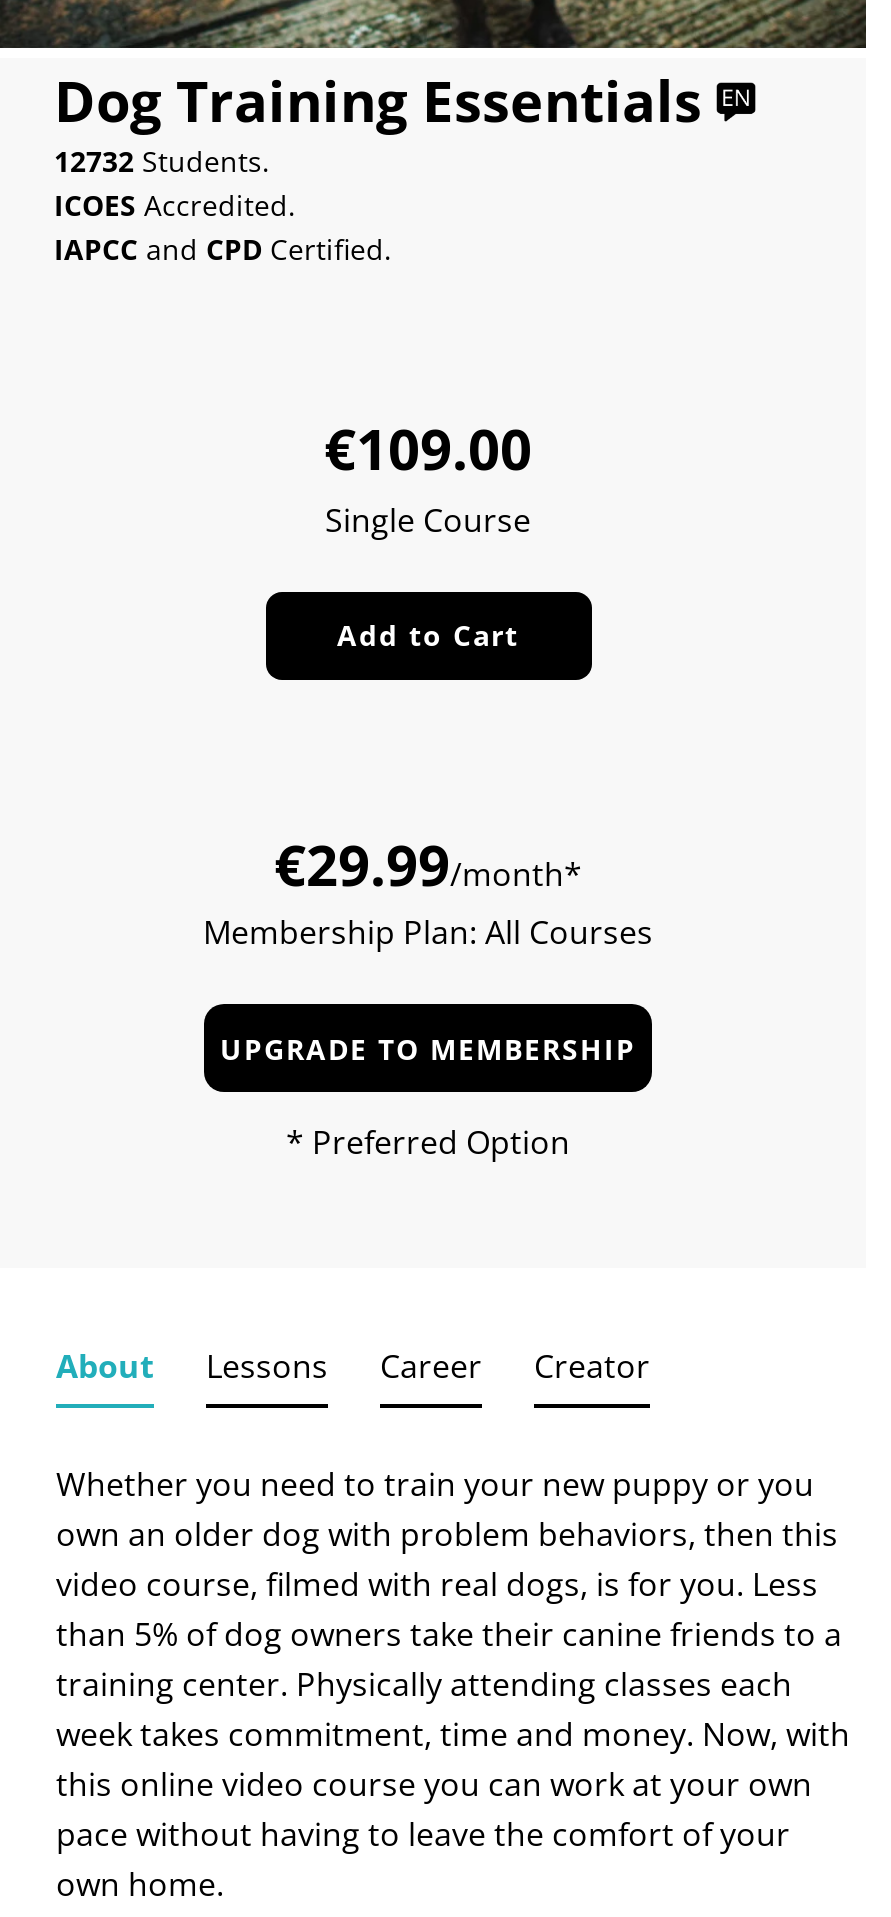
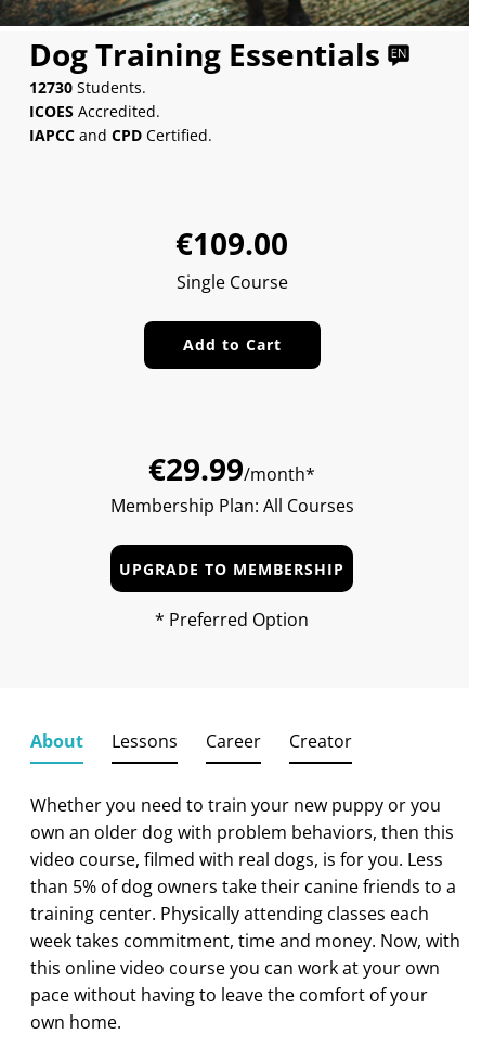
- 12732 Students.
+ 12730 Students.
